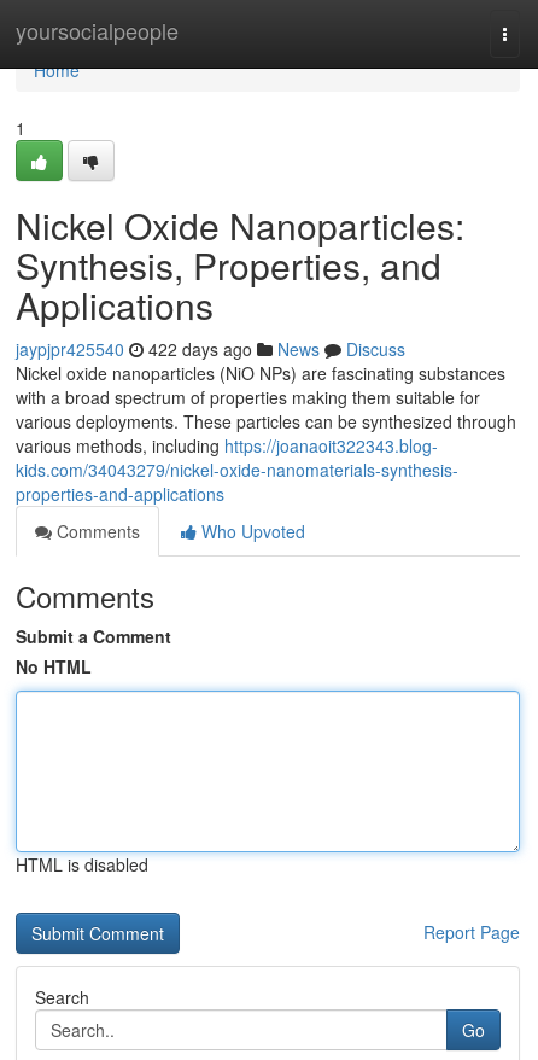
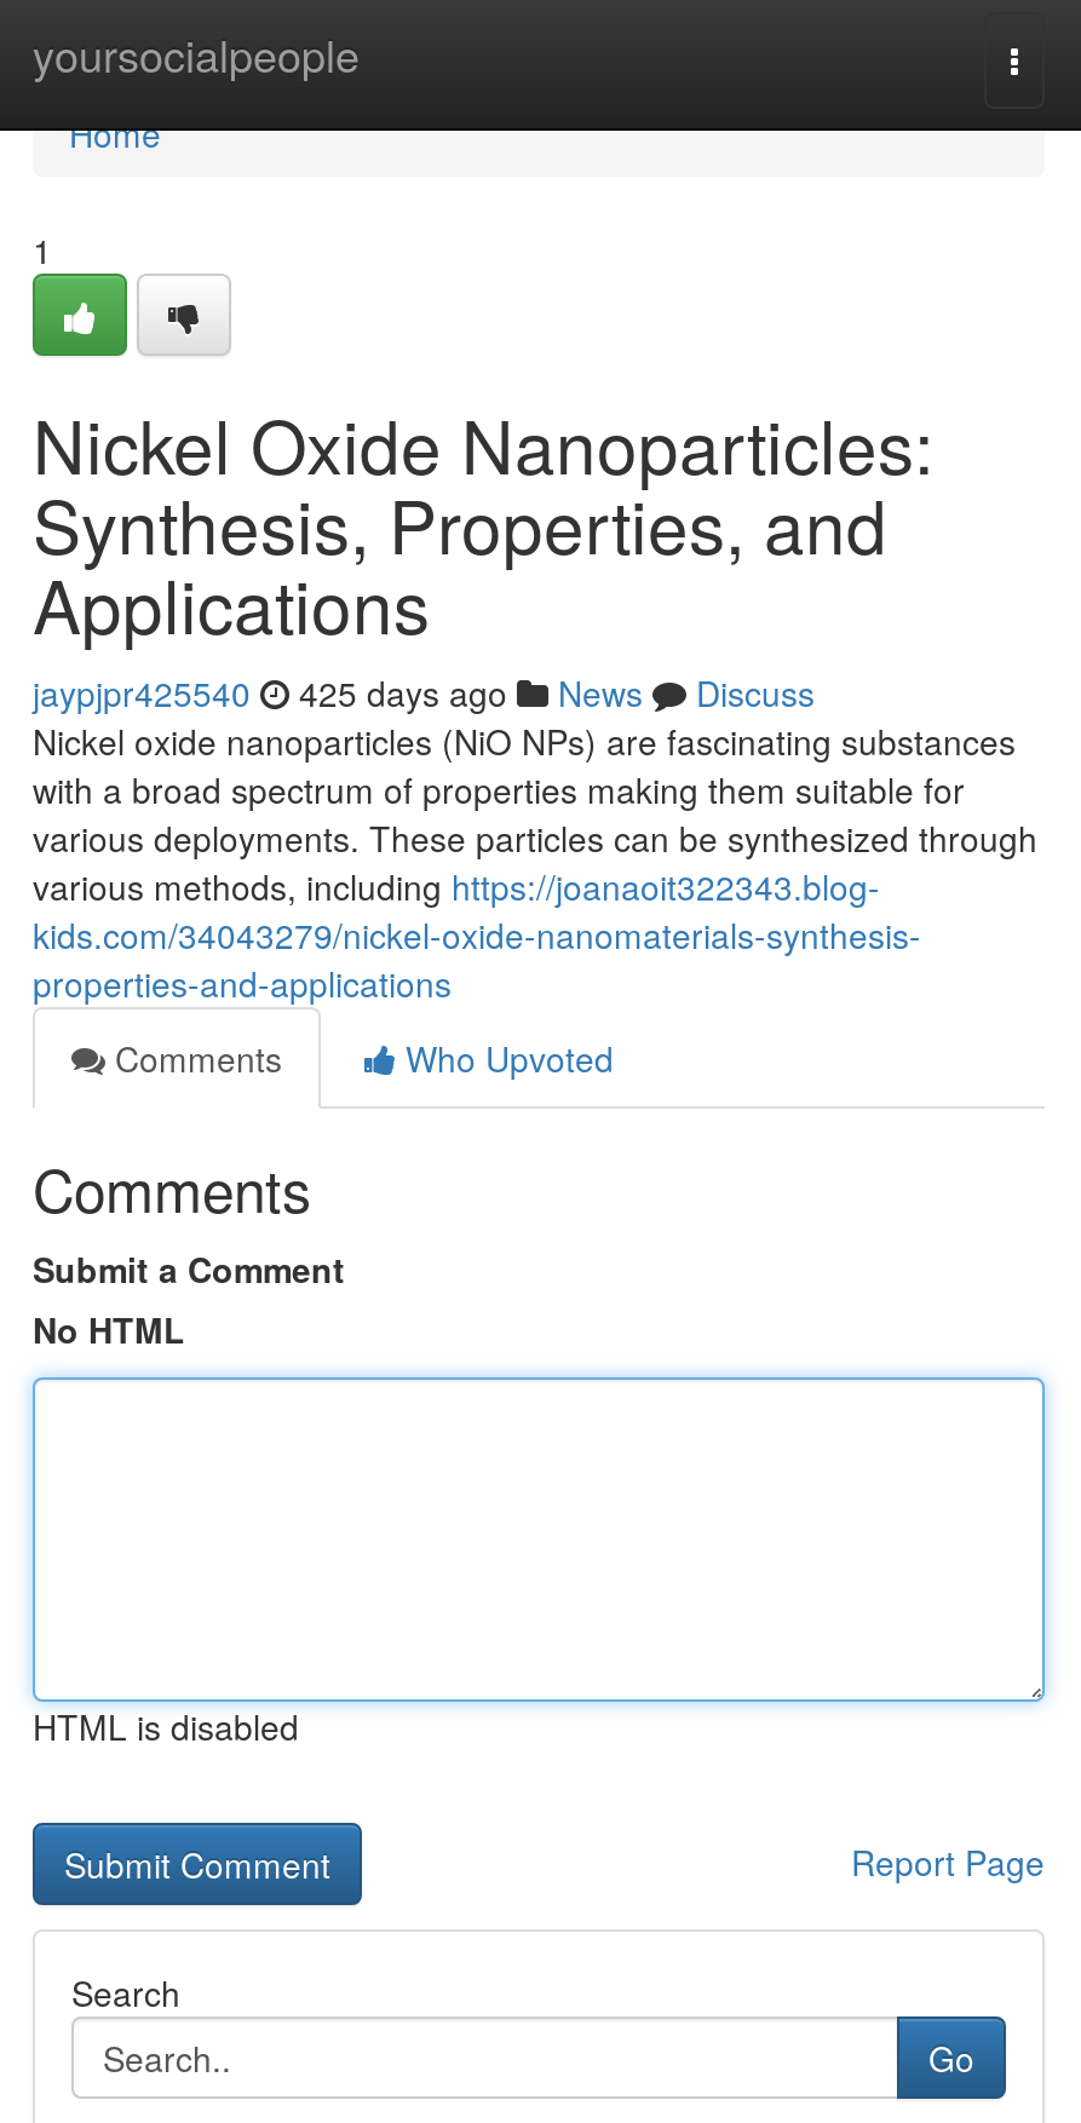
- jaypjpr425540 422 days ago News Discuss
+ jaypjpr425540 425 days ago News Discuss
